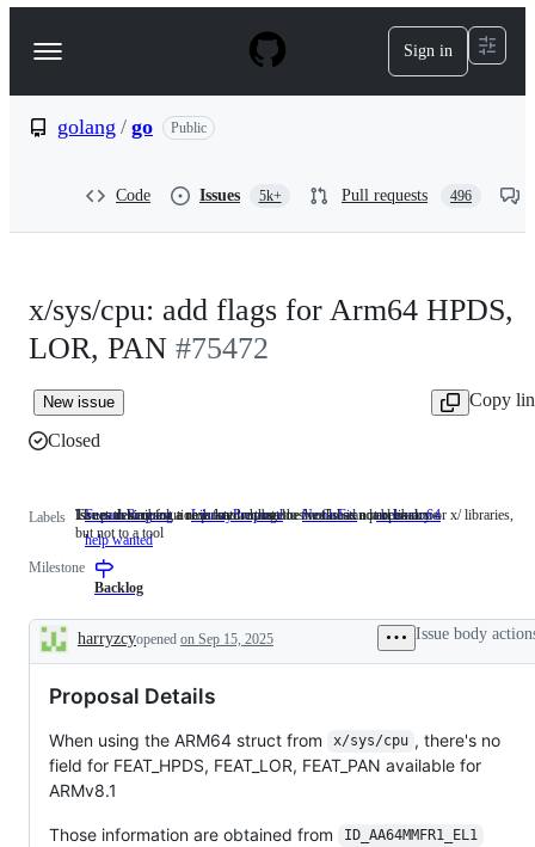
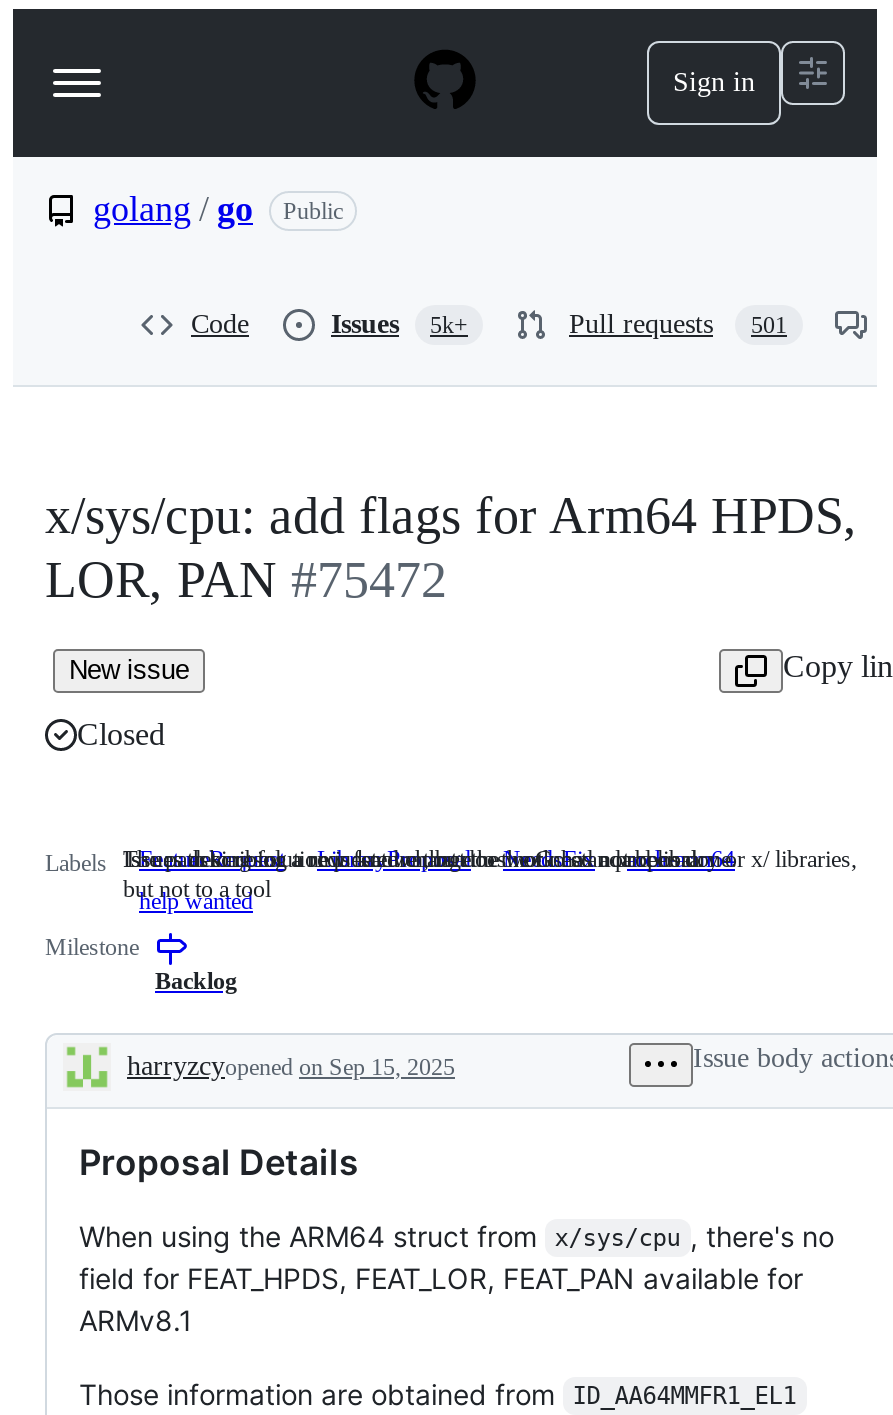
- Pull requests 496
+ Pull requests 501
